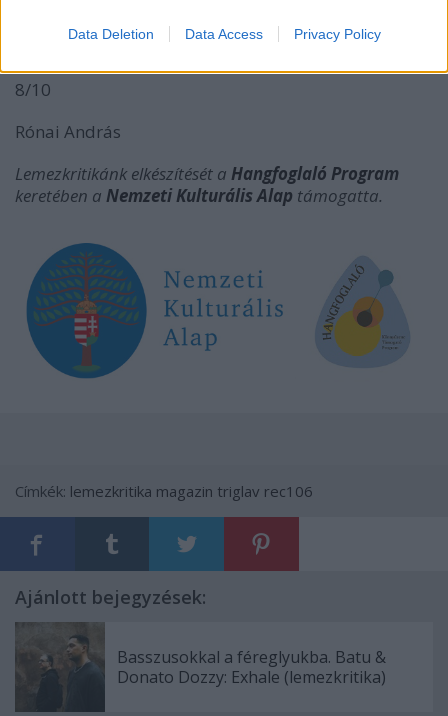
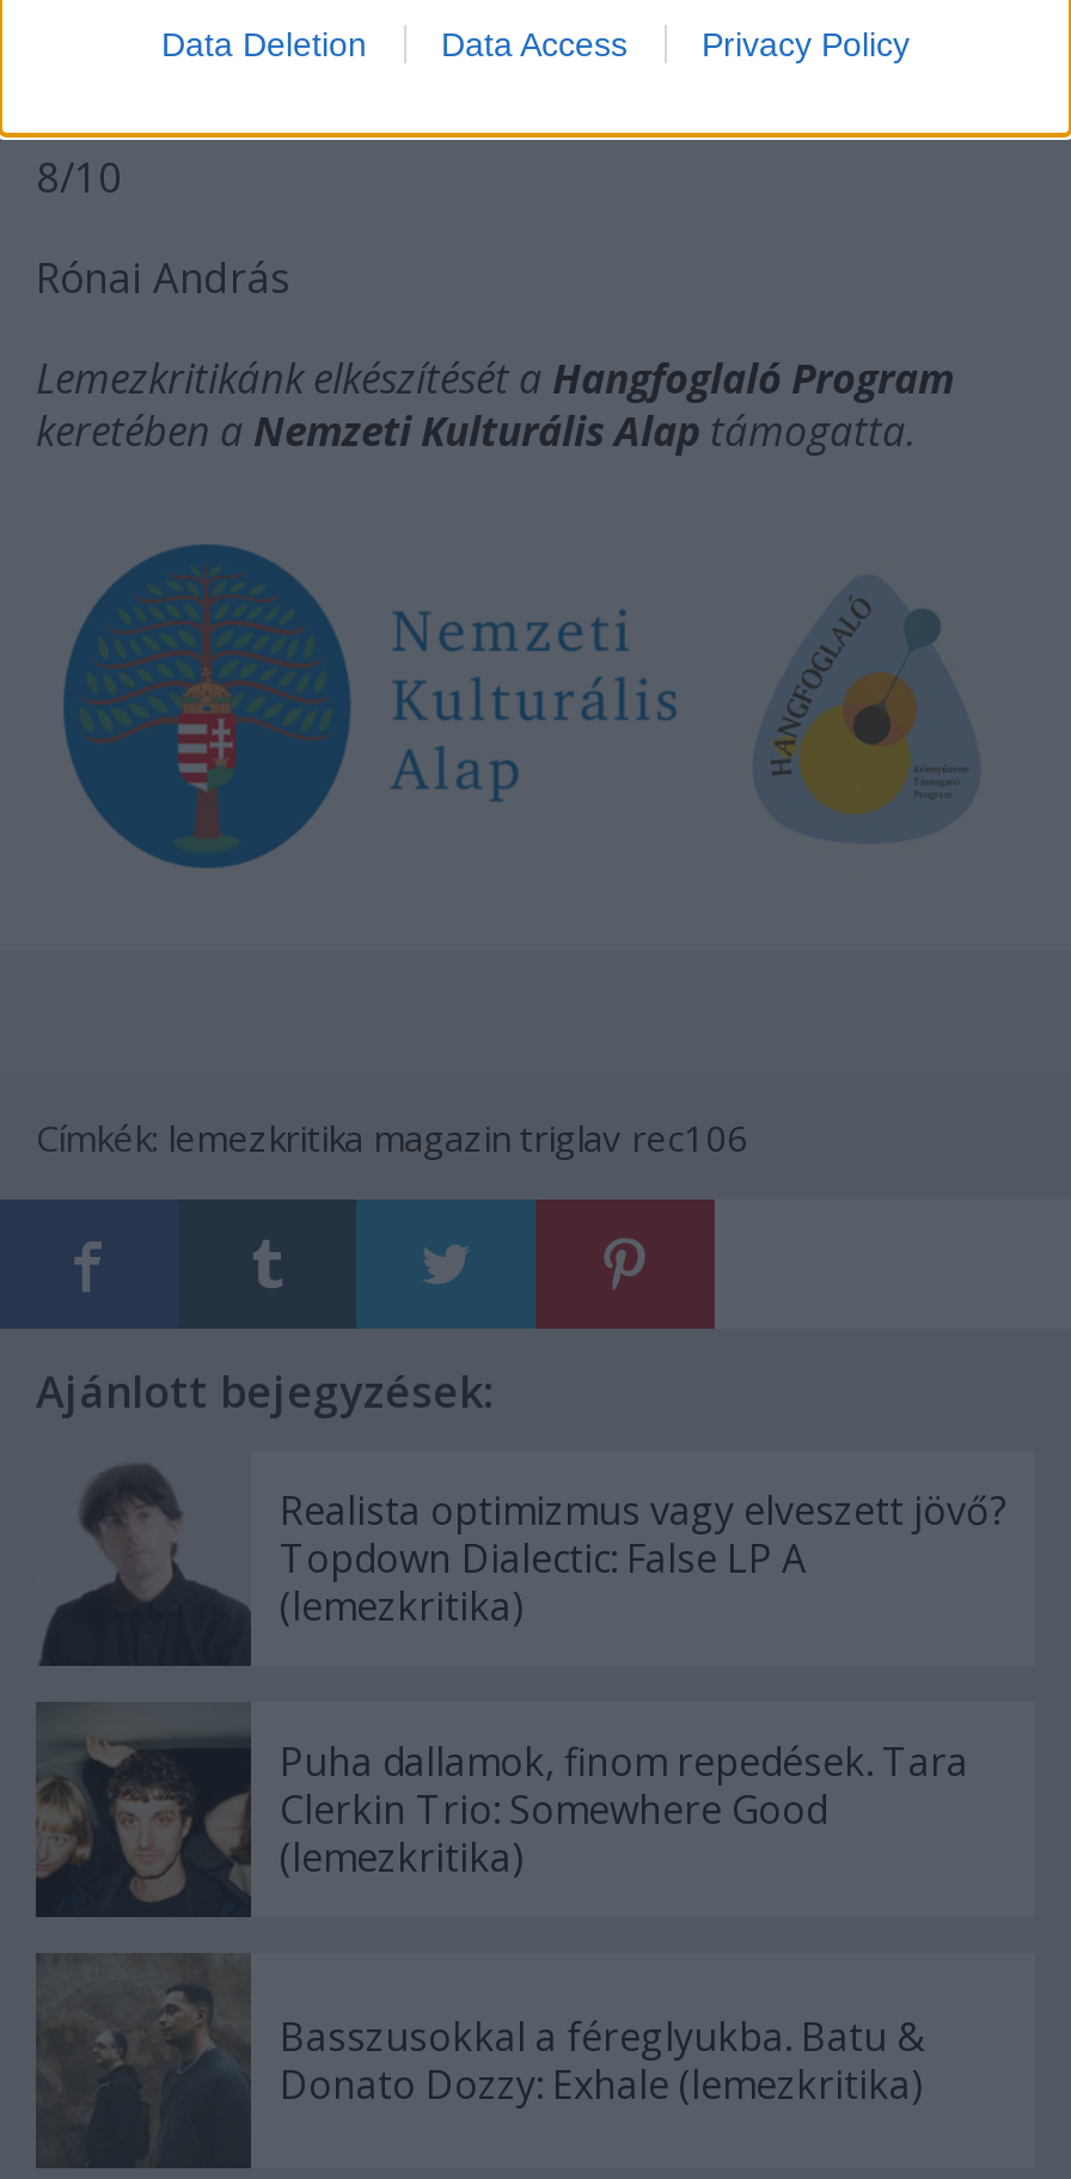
+ [image]
+ Realista optimizmus vagy elveszett jövő?
+ Topdown Dialectic: False LP A
+ (lemezkritika)
+ Puha dallamok, finom repedések. Tara
+ Clerkin Trio: Somewhere Good
+ (lemezkritika)
